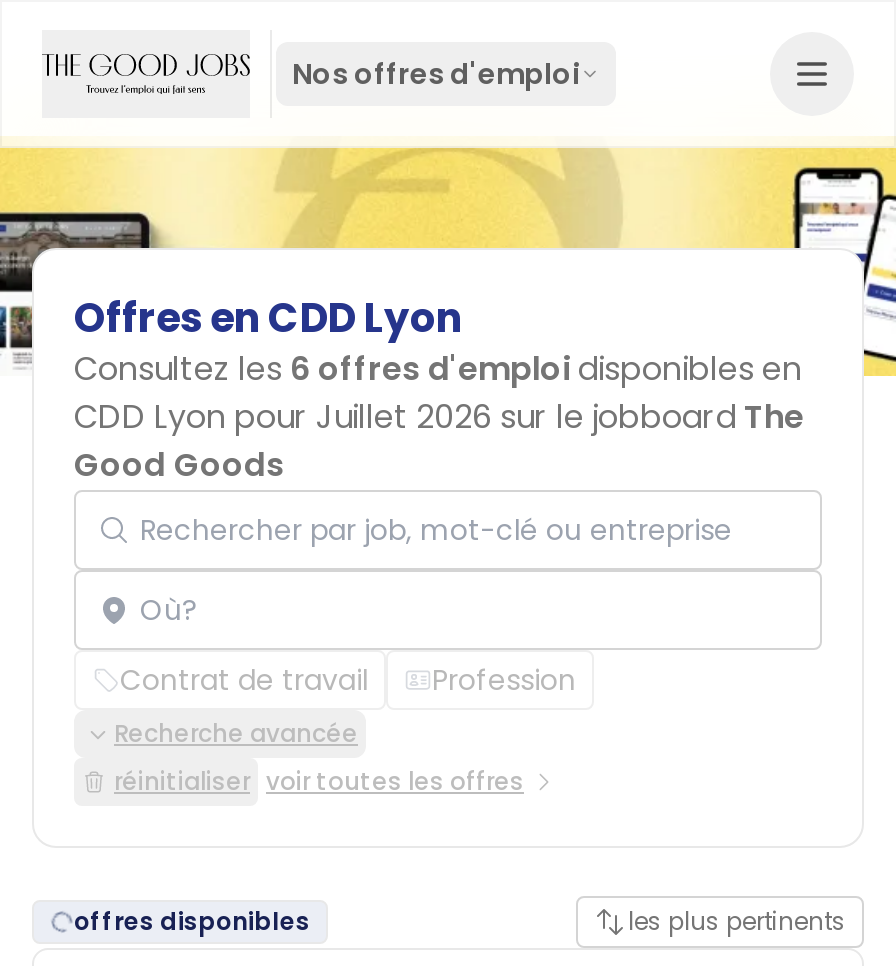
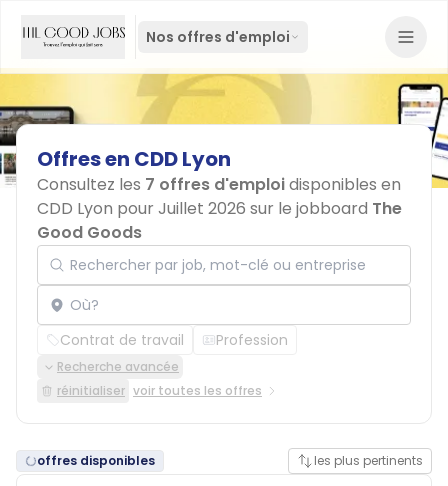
- Consultez les 6 offres d'emploi disponibles en
+ Consultez les 7 offres d'emploi disponibles en
